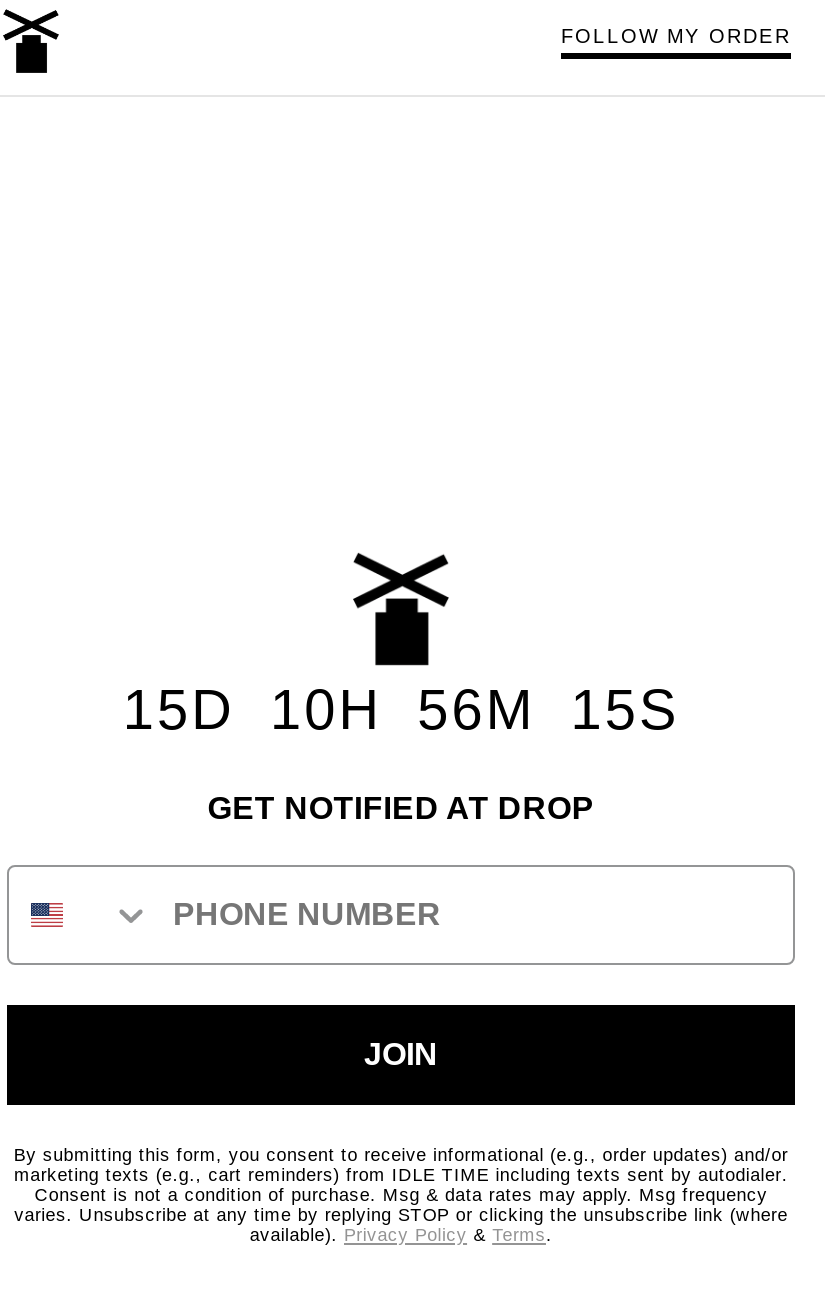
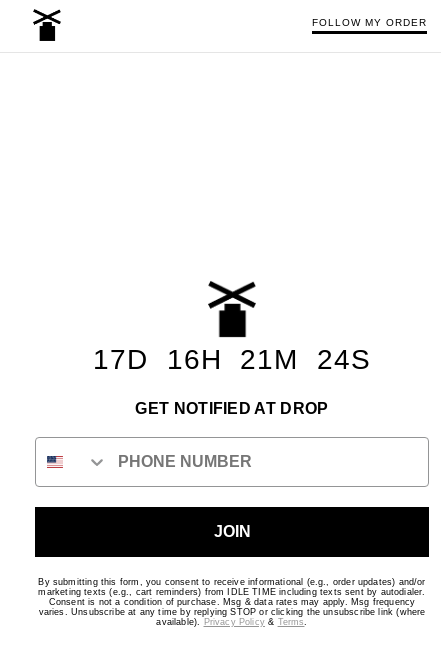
- 15D 10H 56M 15S
+ 17D 16H 21M 24S
